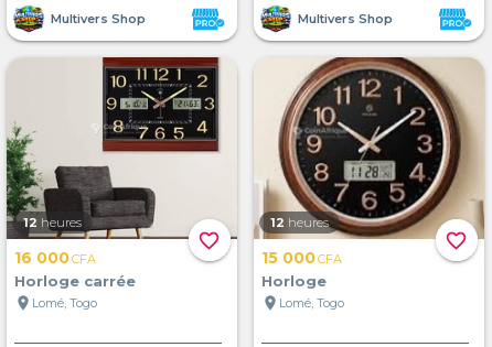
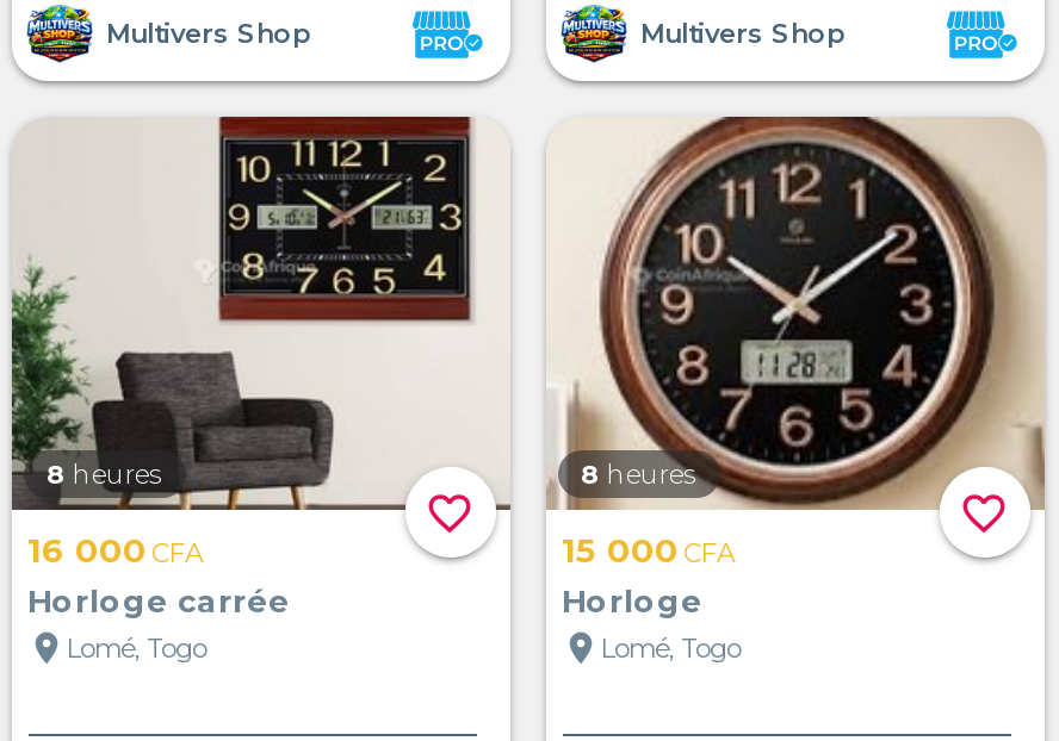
- 12 heures
+ 8 heures

- 12 heures
+ 8 heures
